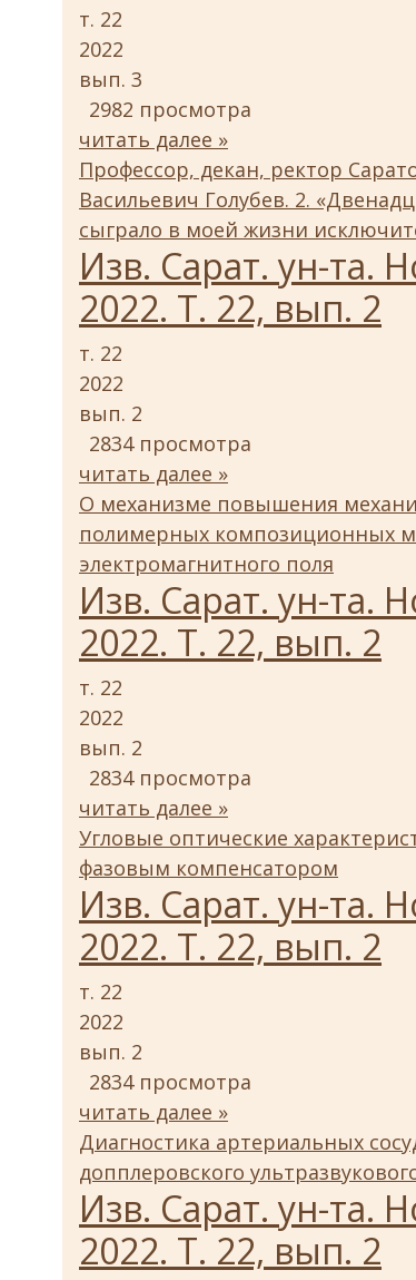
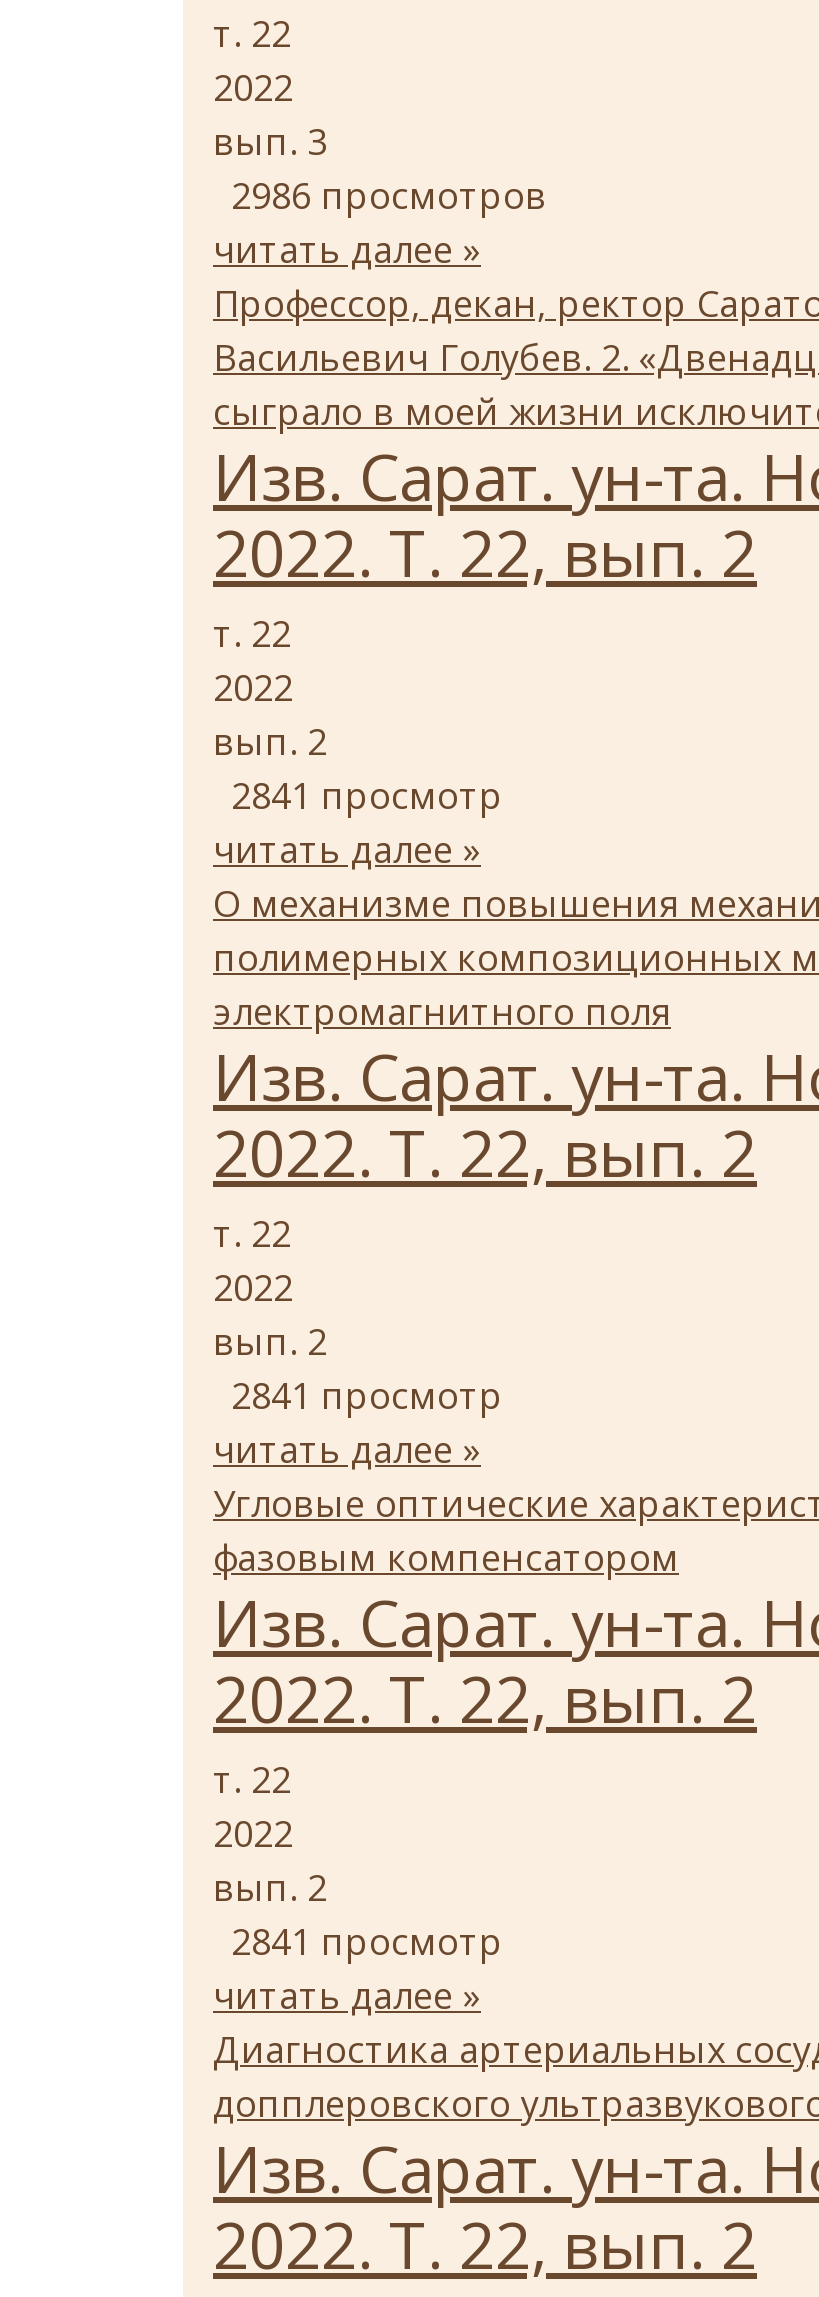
- 2982 просмотра
+ 2986 просмотров

- 2834 просмотра
+ 2841 просмотр

- 2834 просмотра
+ 2841 просмотр

- 2834 просмотра
+ 2841 просмотр
